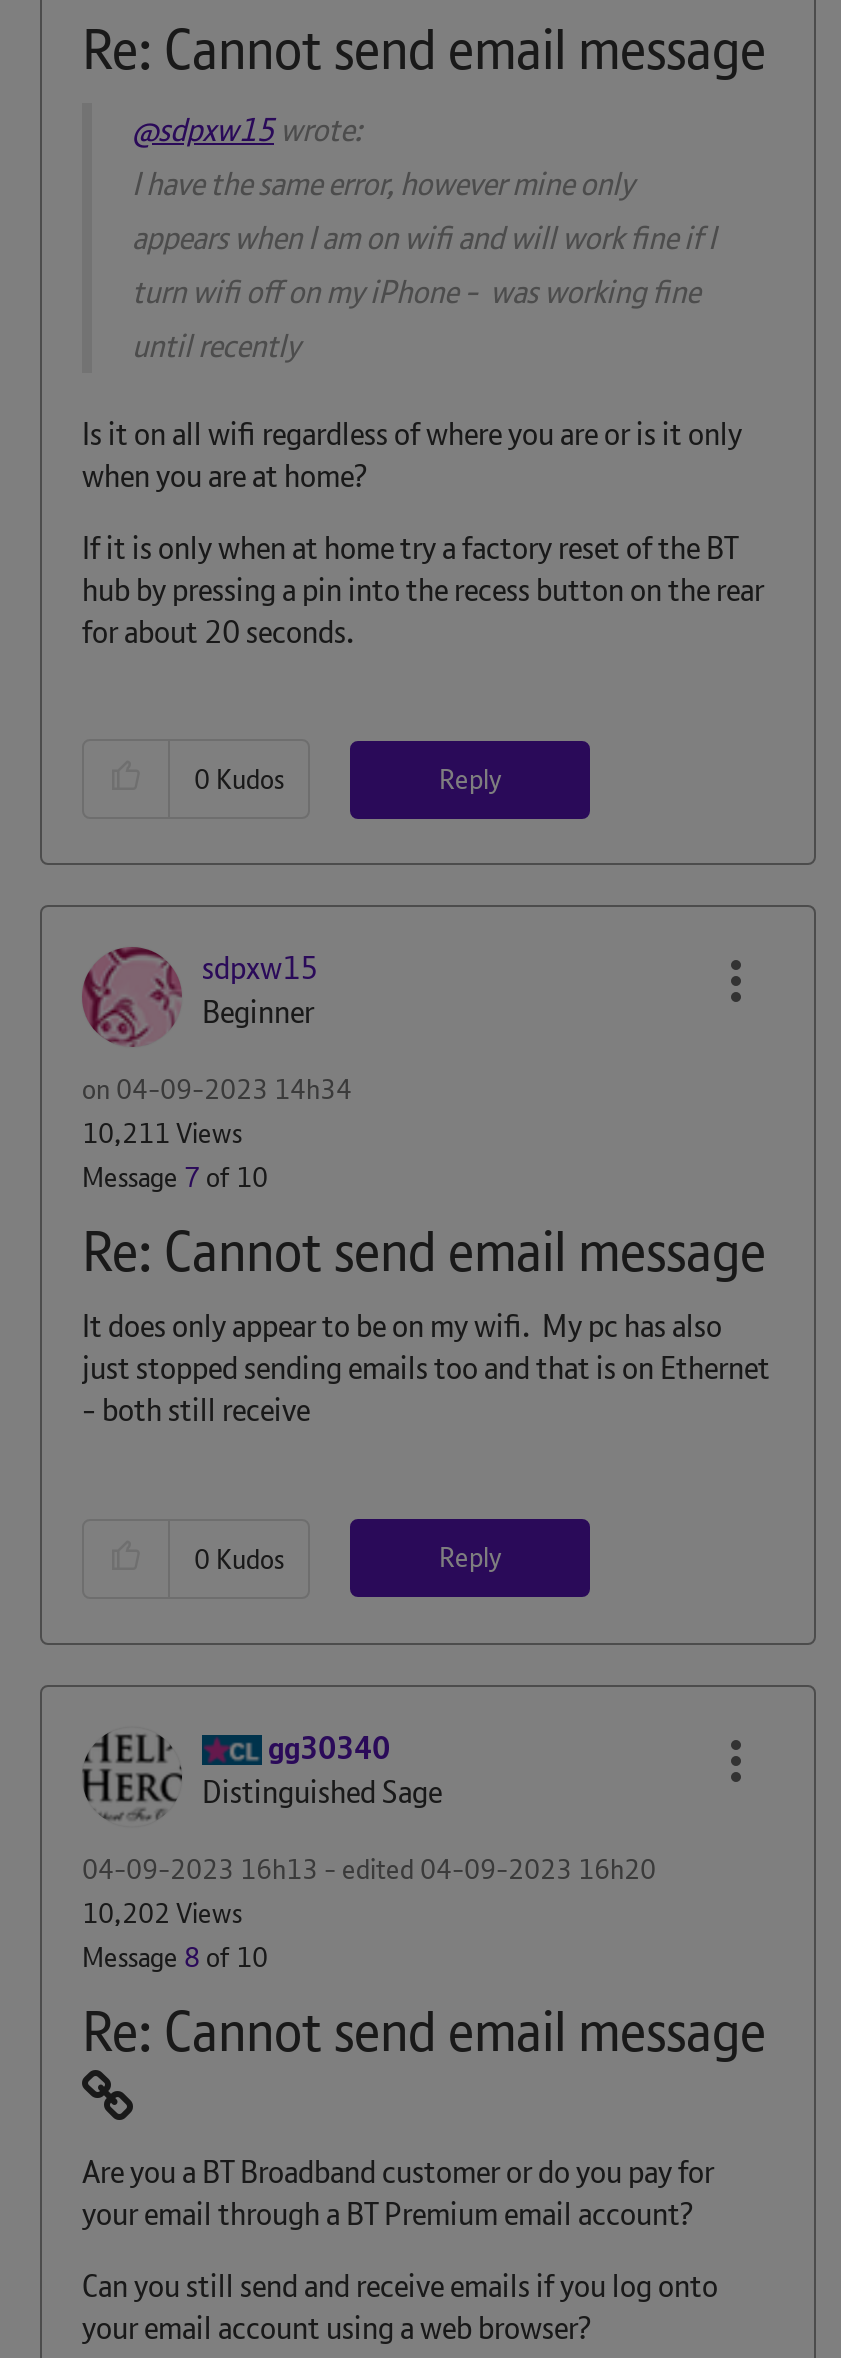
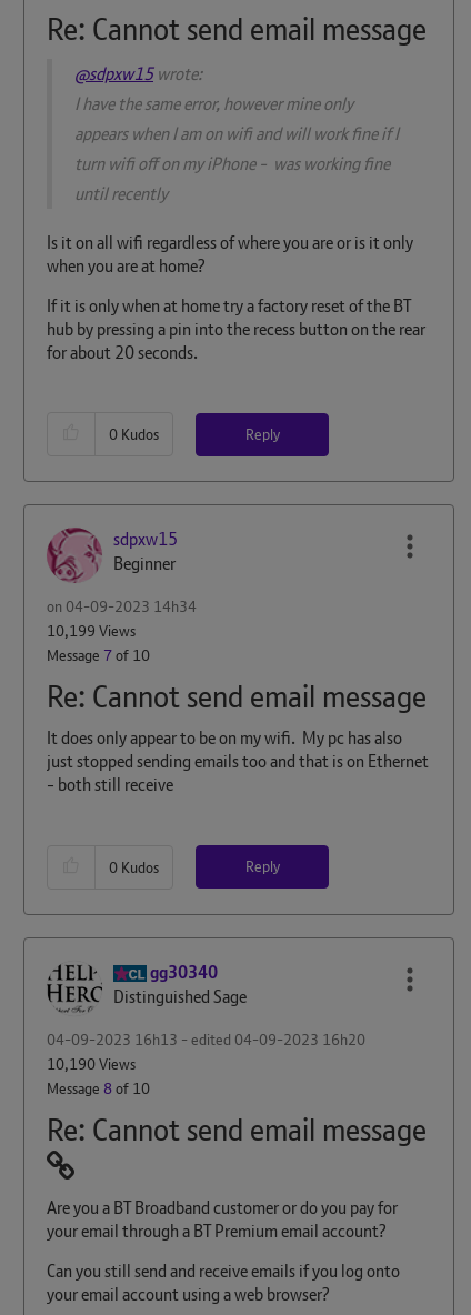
- 10,211 Views
+ 10,199 Views

- 10,202 Views
+ 10,190 Views
